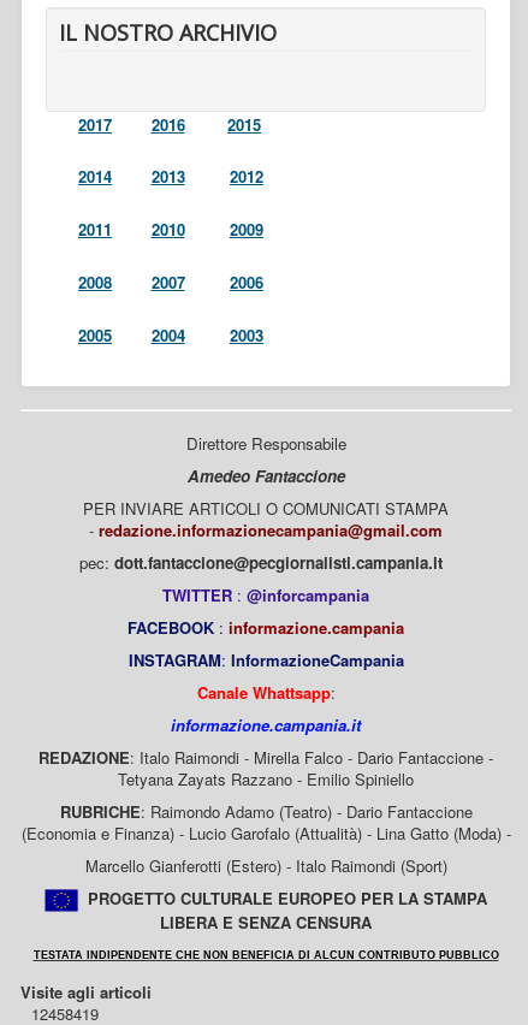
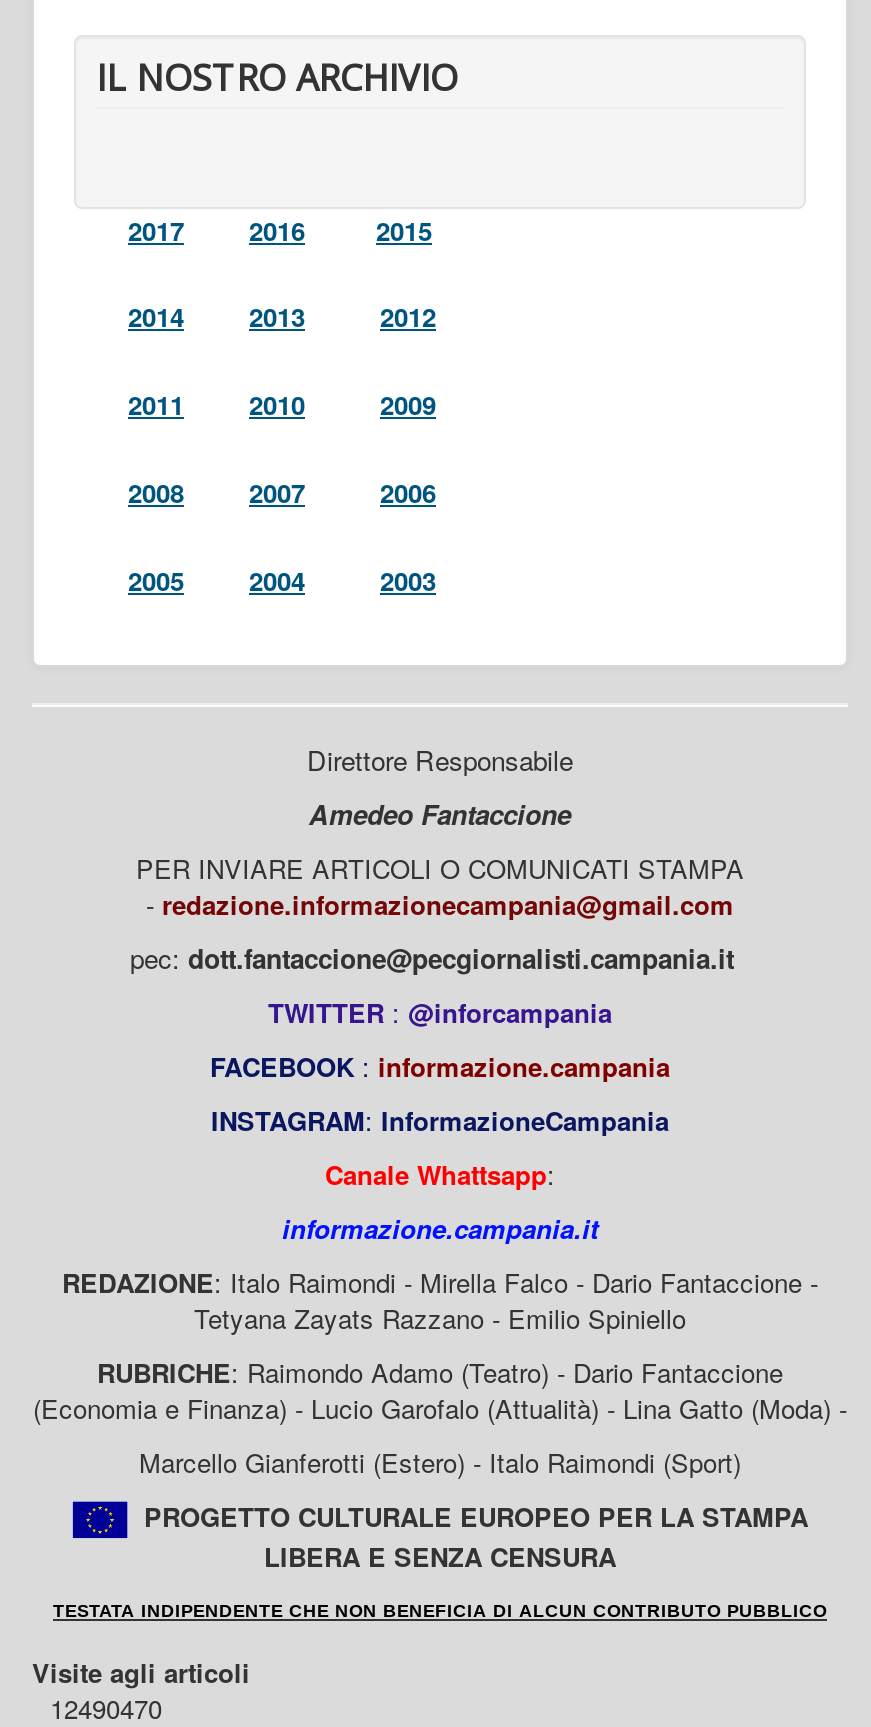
- 12458419
+ 12490470
